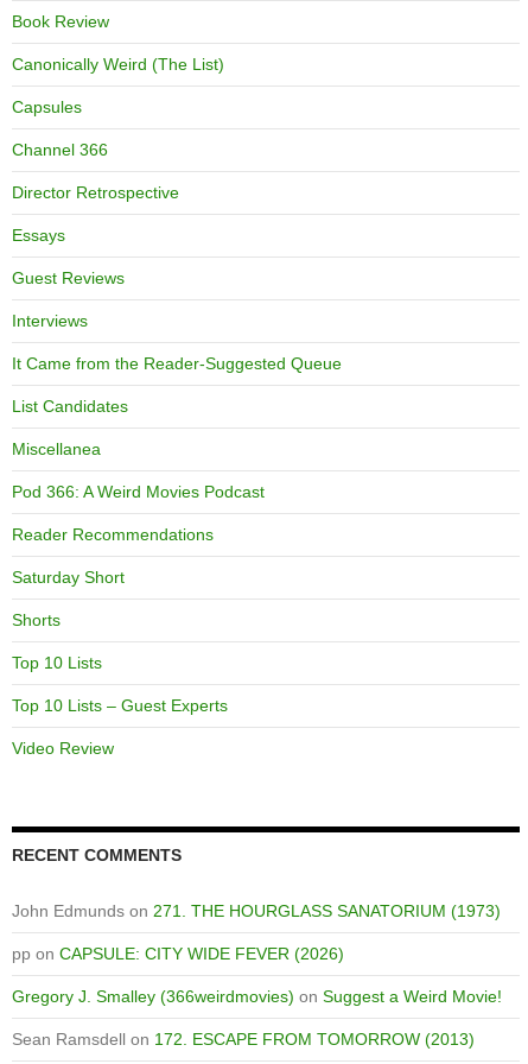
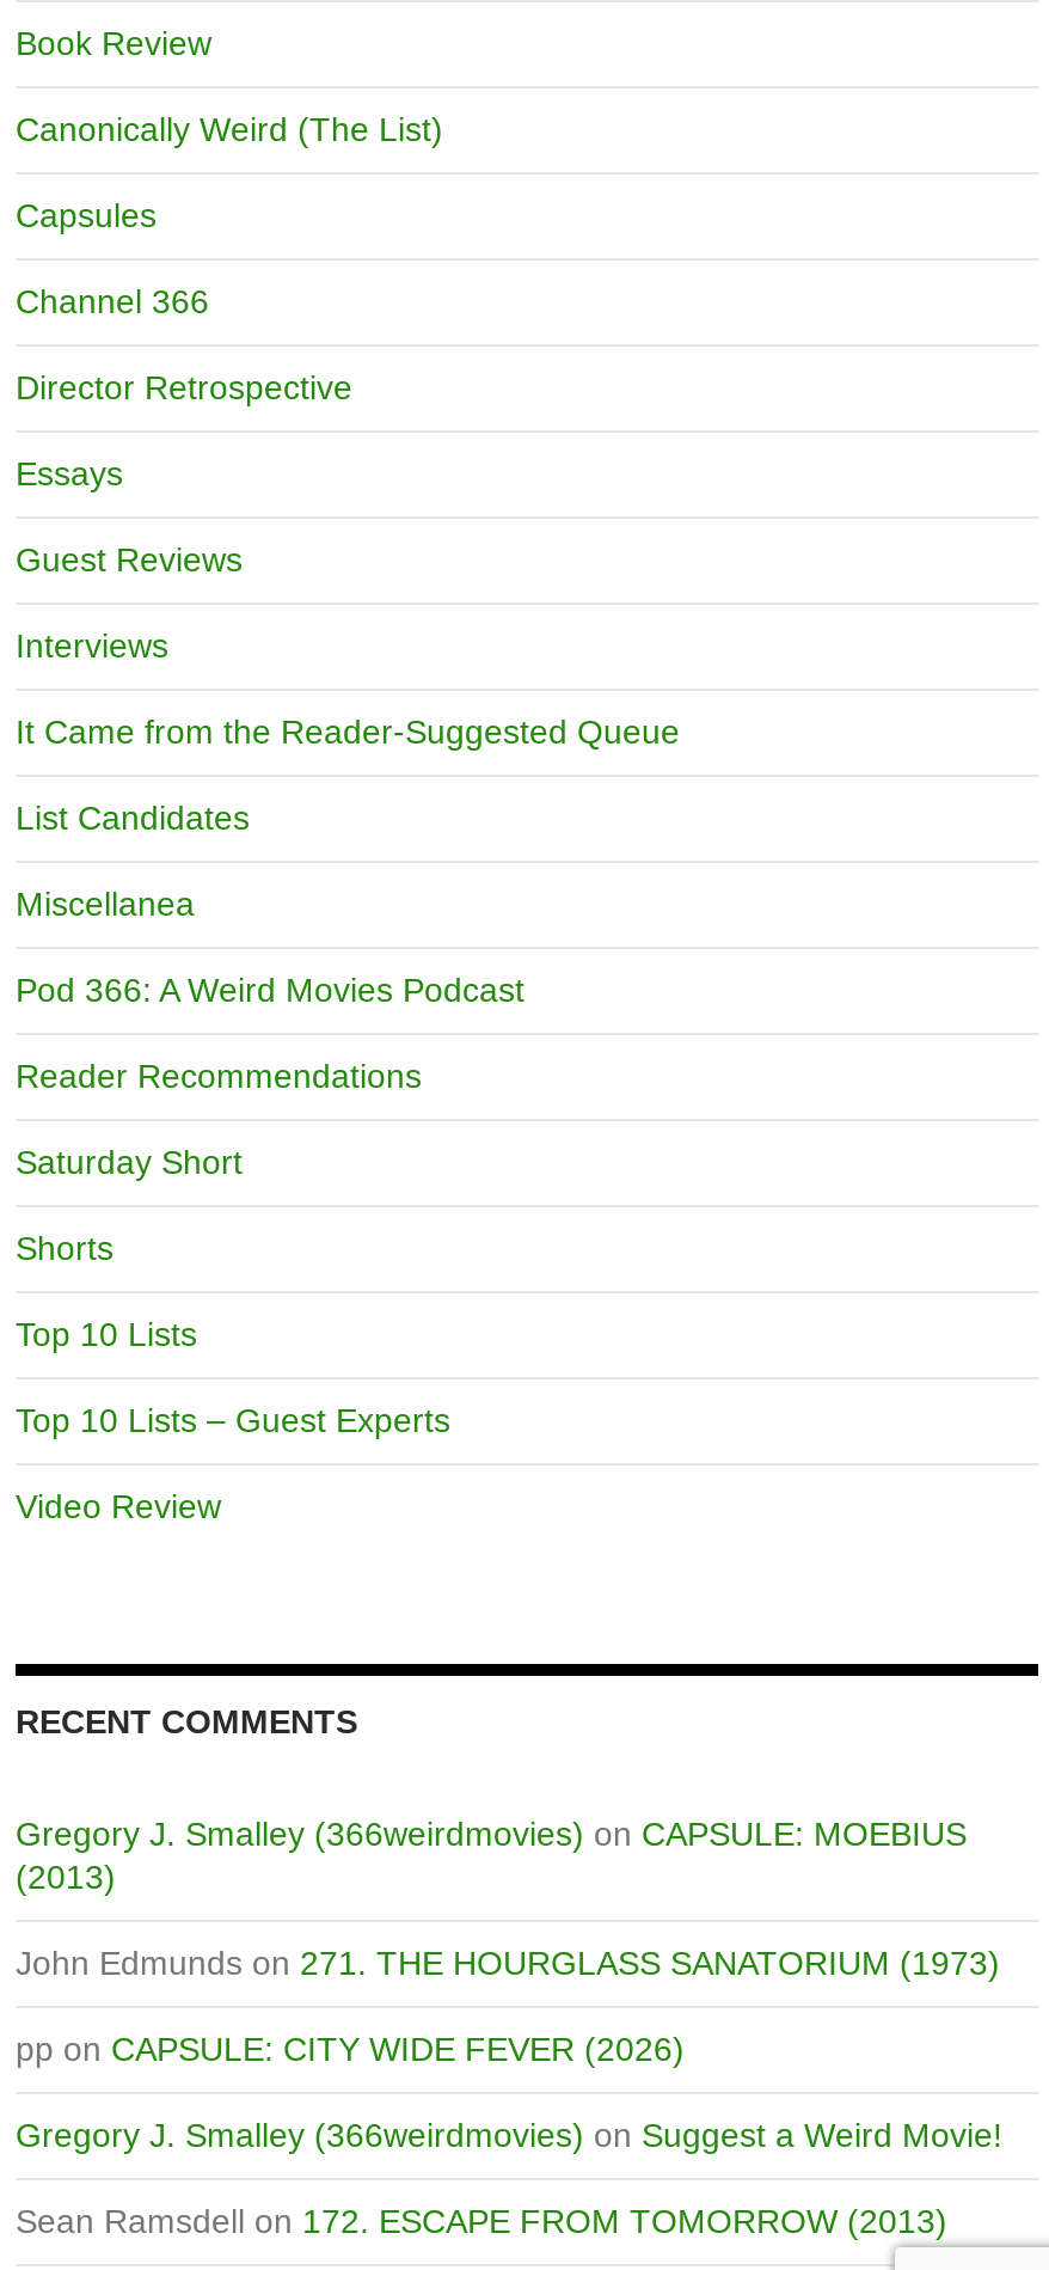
+ Gregory J. Smalley (366weirdmovies) on CAPSULE: MOEBIUS
+ (2013)
